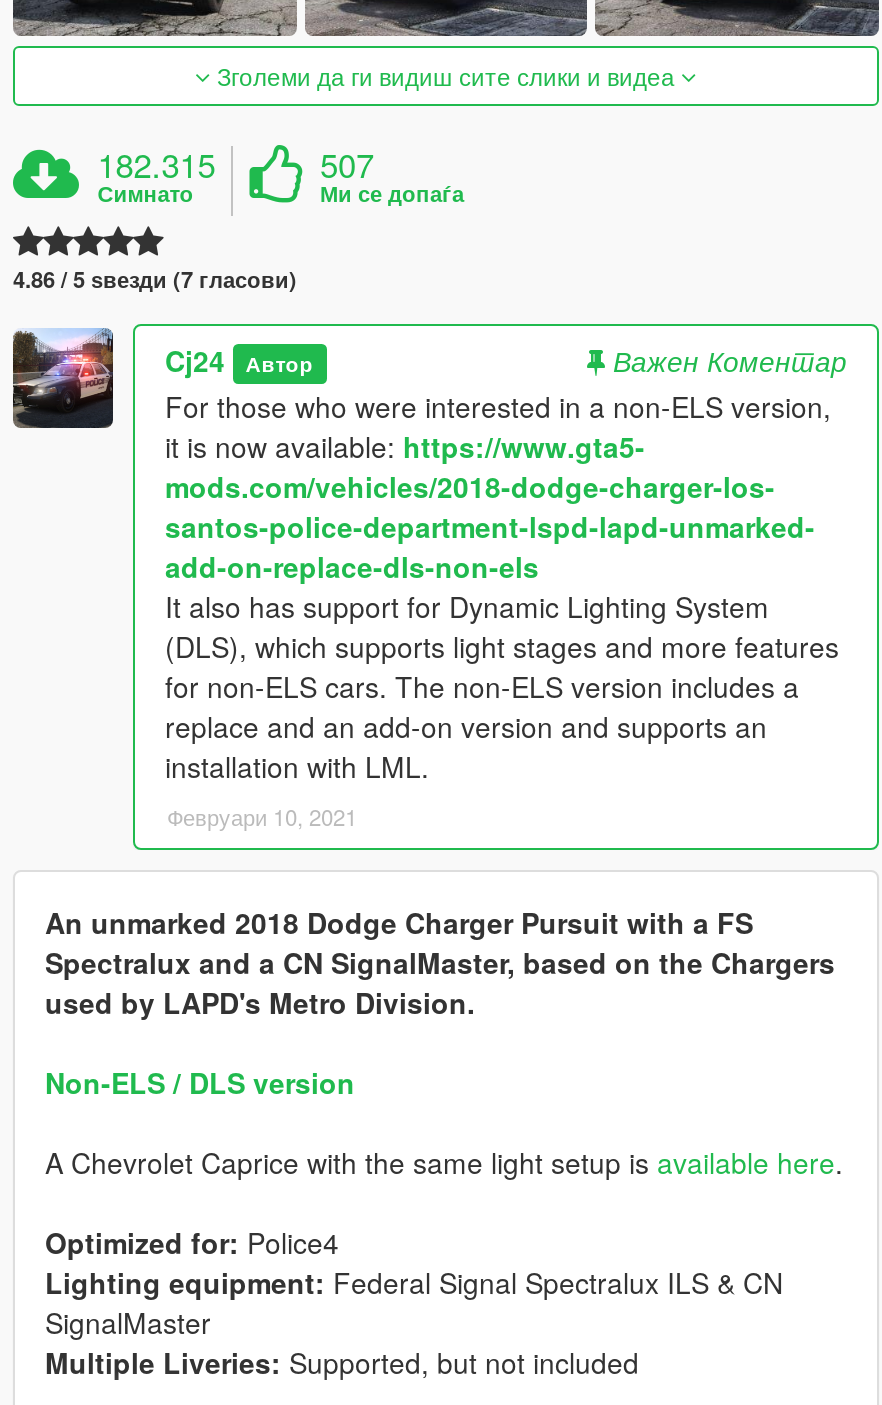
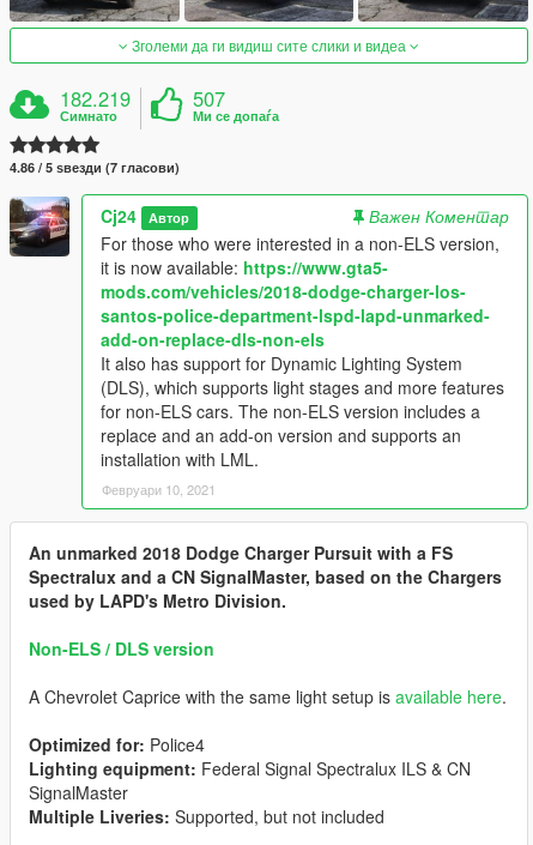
- 182.315
+ 182.219
